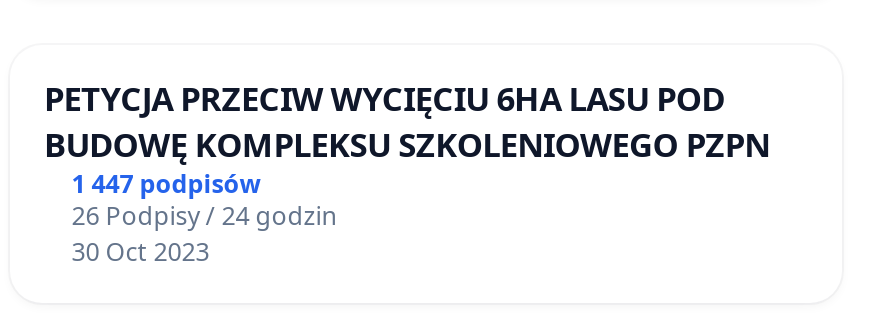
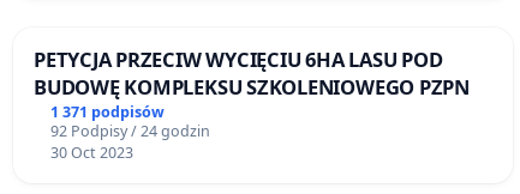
- 1 447 podpisów
+ 1 371 podpisów

- 26 Podpisy / 24 godzin
+ 92 Podpisy / 24 godzin
